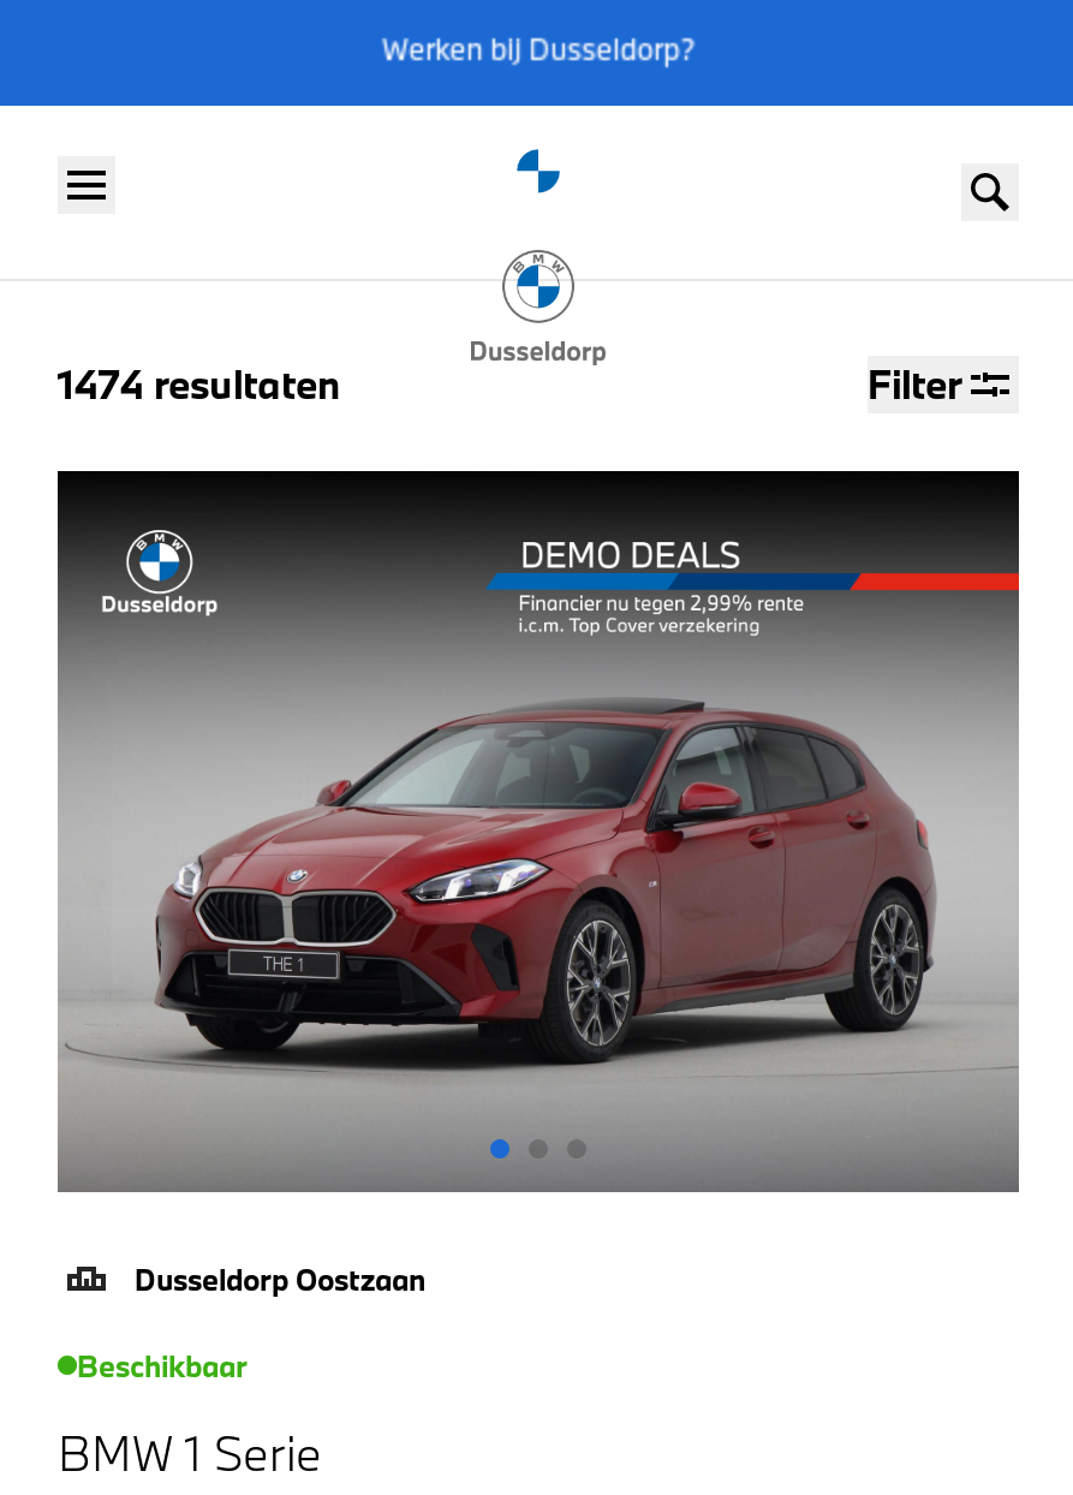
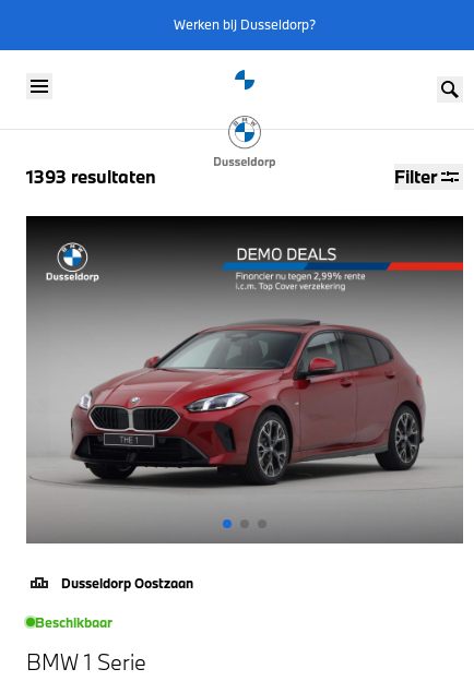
- 1474 resultaten
+ 1393 resultaten
